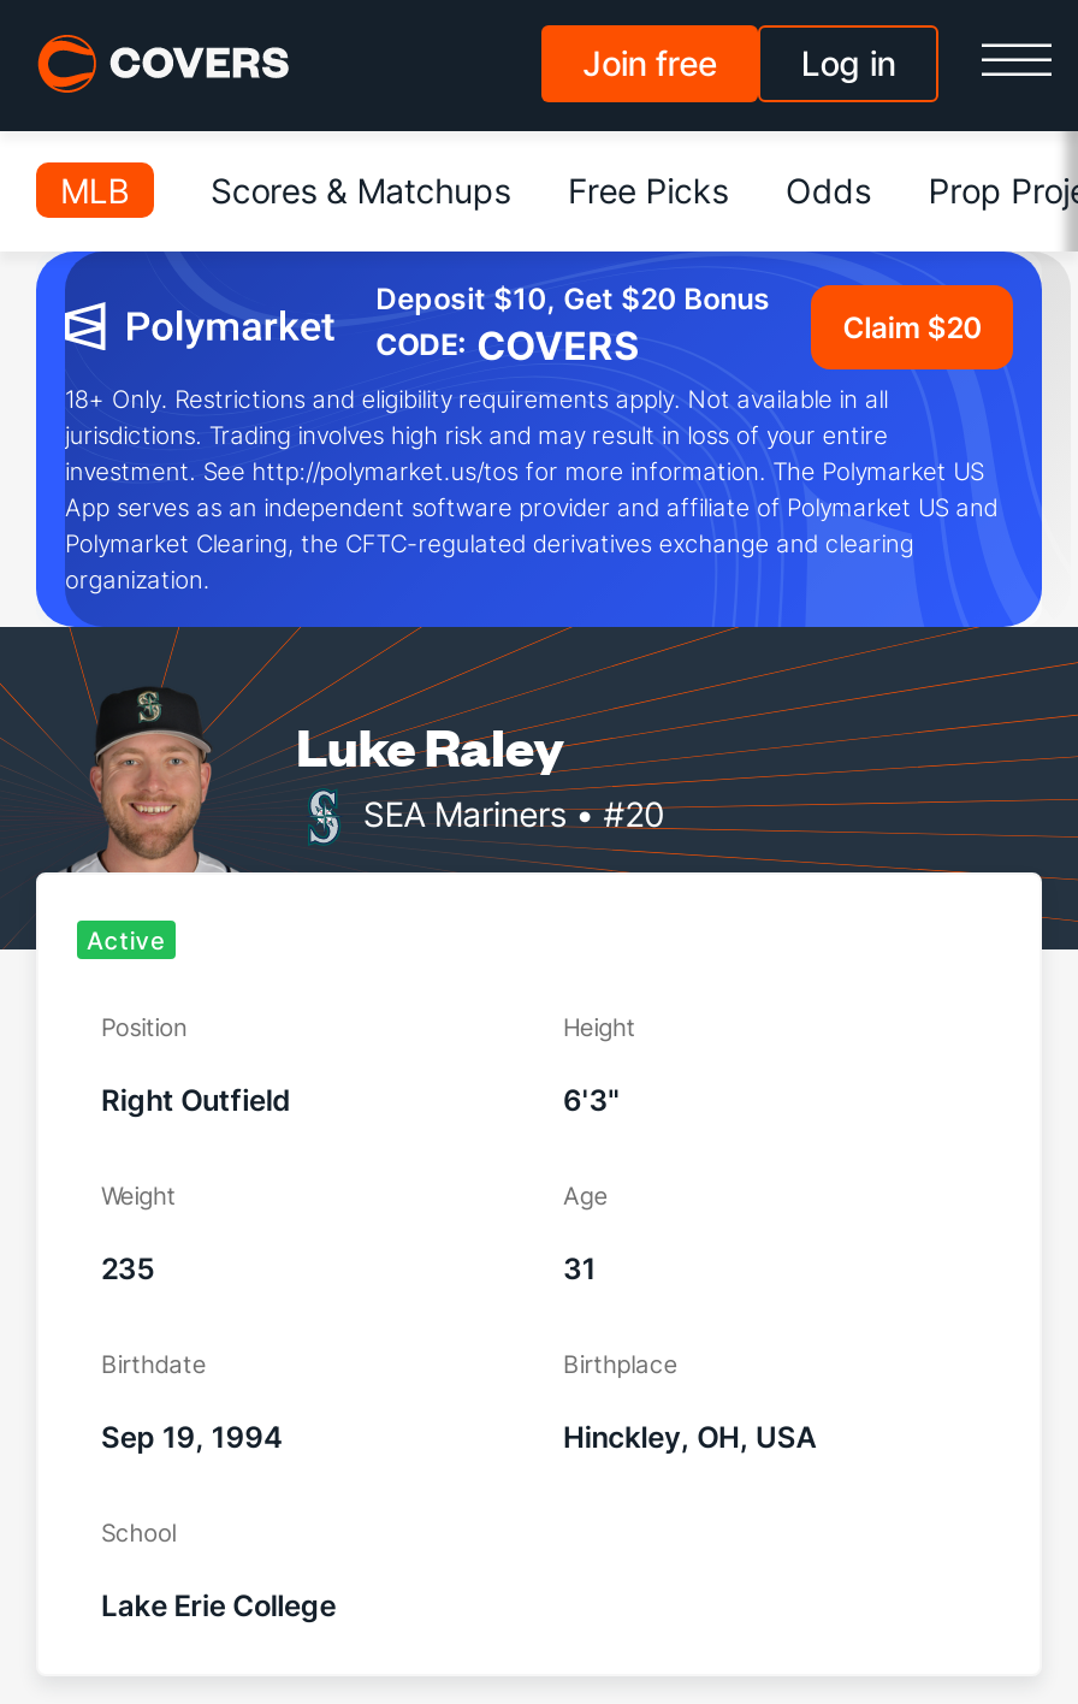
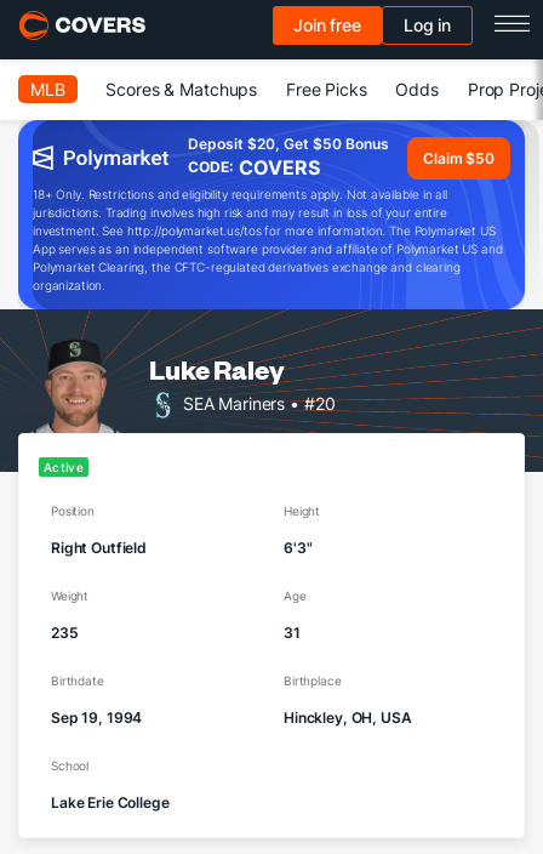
- Deposit $10, Get $20 Bonus
+ Deposit $20, Get $50 Bonus

- Claim $20
+ Claim $50
